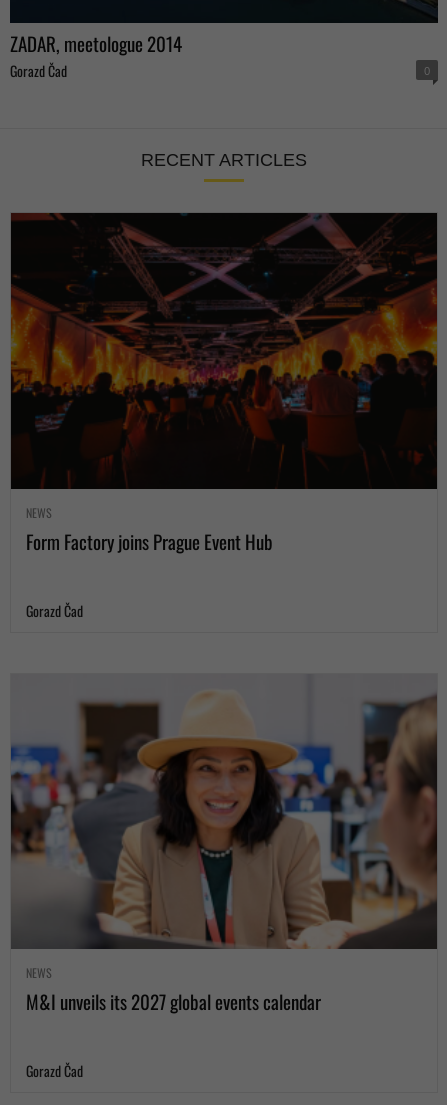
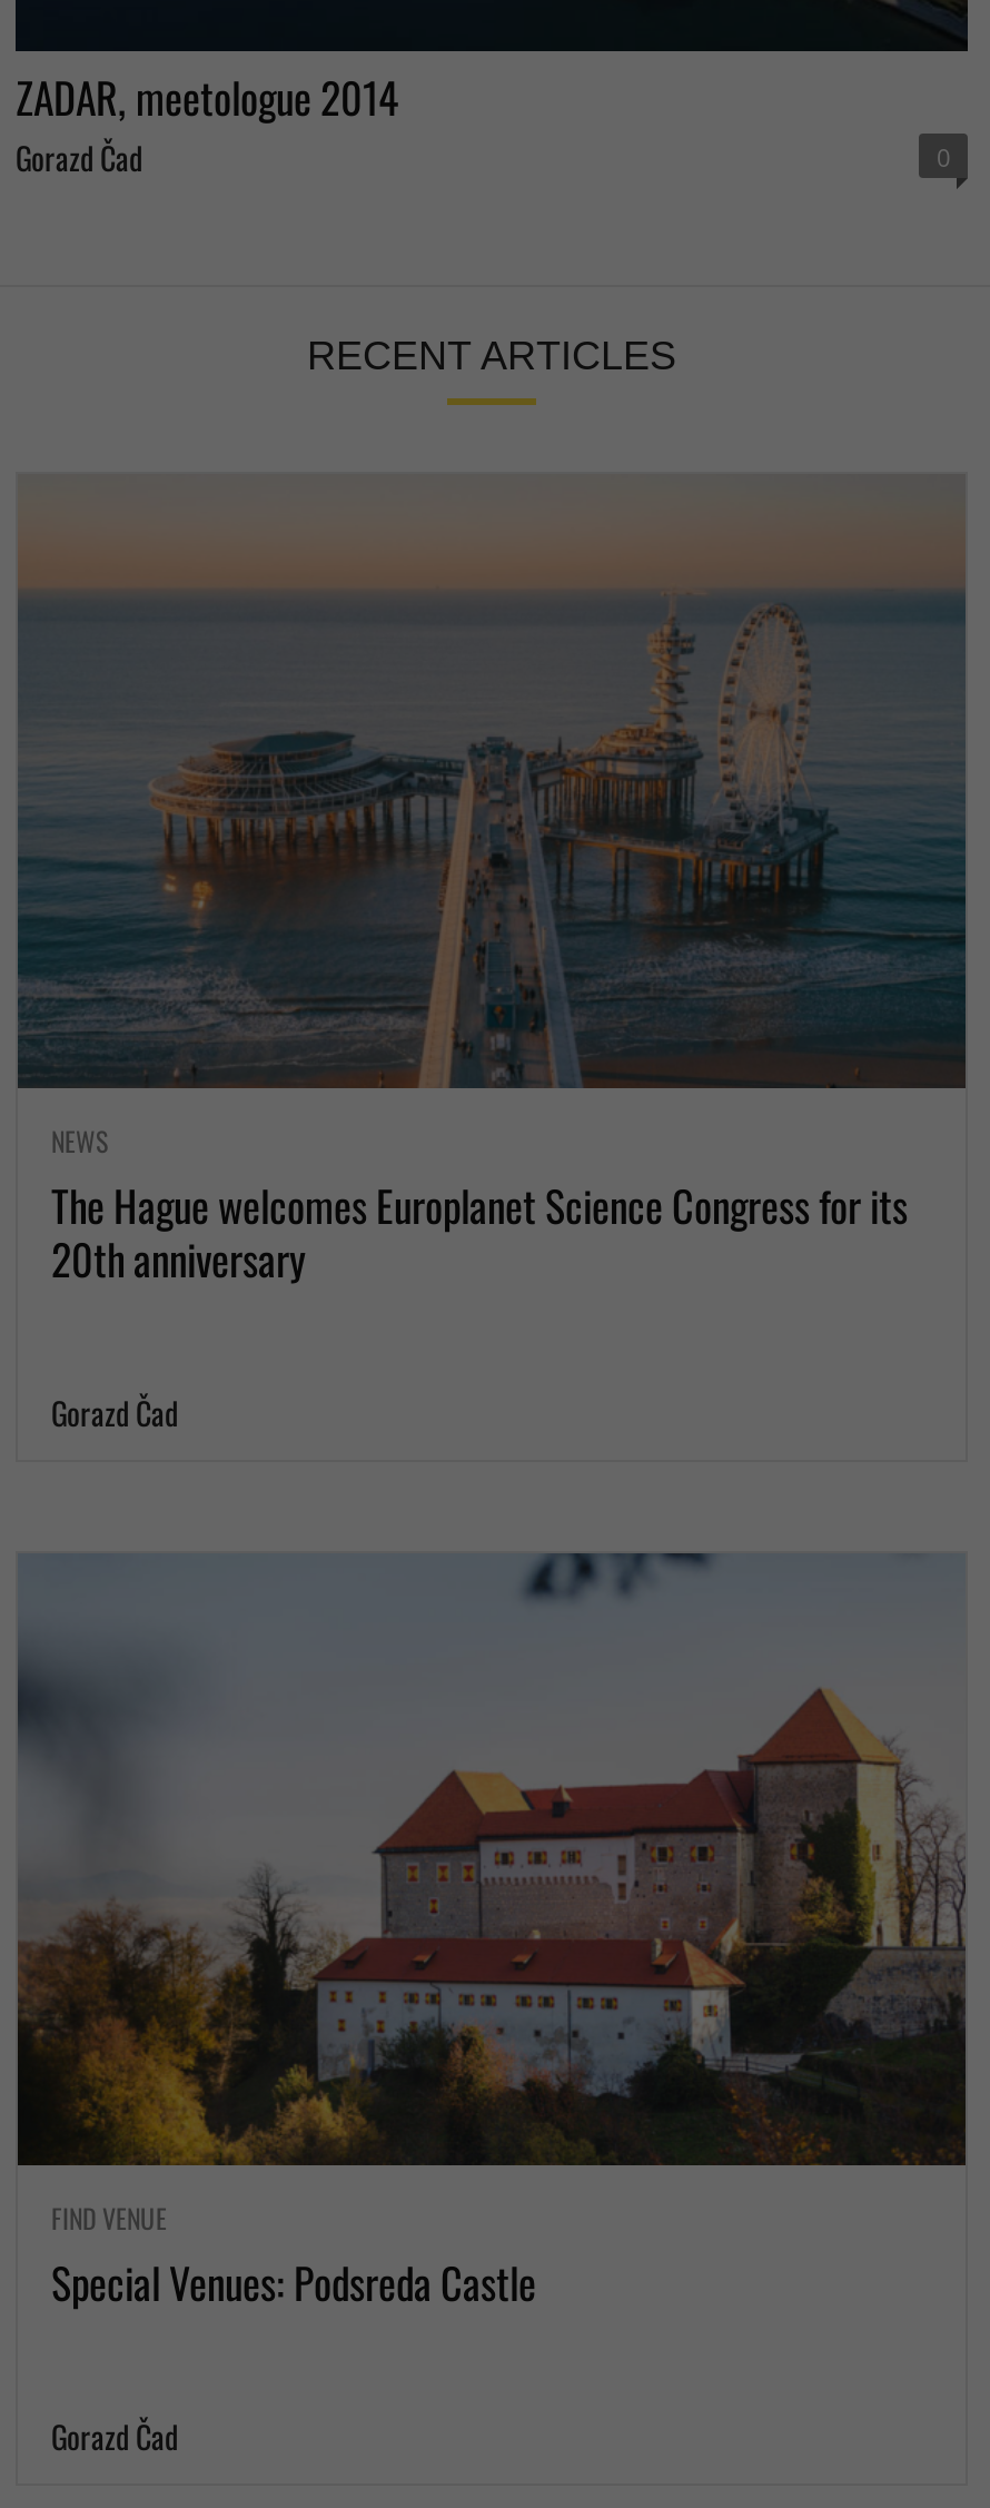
- [image]
- Form Factory joins Prague Event Hub
+ [image]
+ The Hague welcomes Europlanet Science Congress for its
+ 20th anniversary

- [image]
- NEWS
- M&I unveils its 2027 global events calendar
+ [image]
+ FIND VENUE
+ Special Venues: Podsreda Castle
